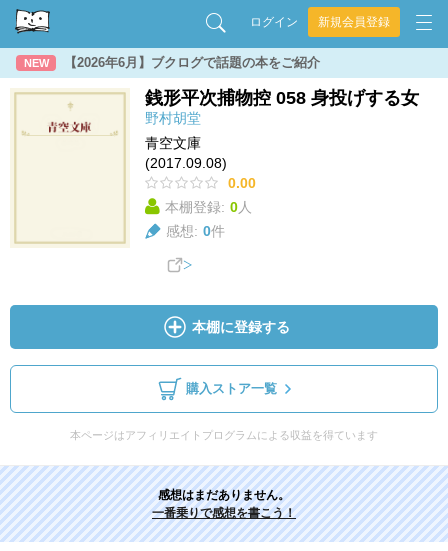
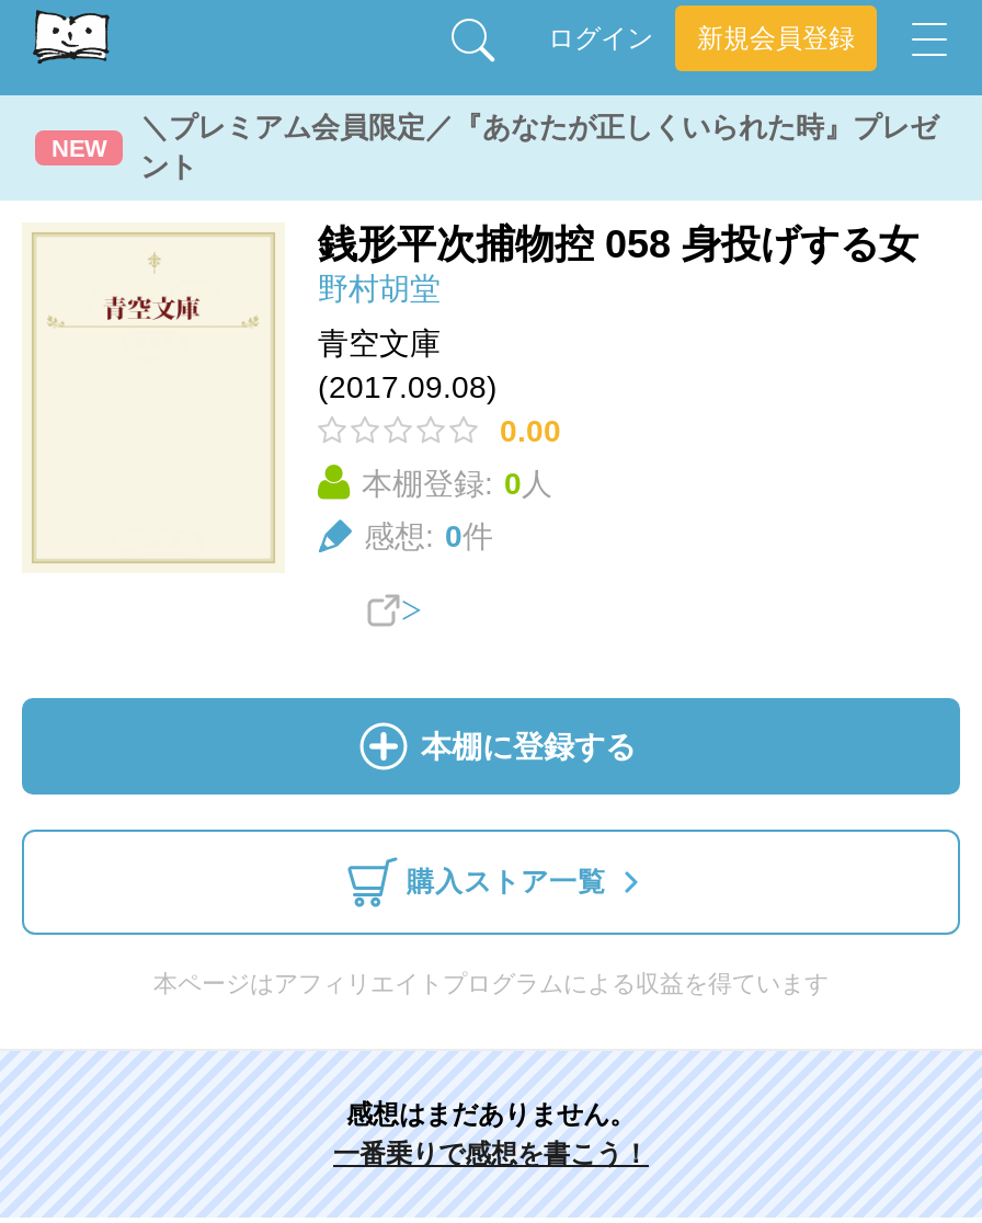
- 【2026年6月】ブクログで話題の本をご紹介
+ ＼プレミアム会員限定／『あなたが正しくいられた時』プレゼ
+ ント
